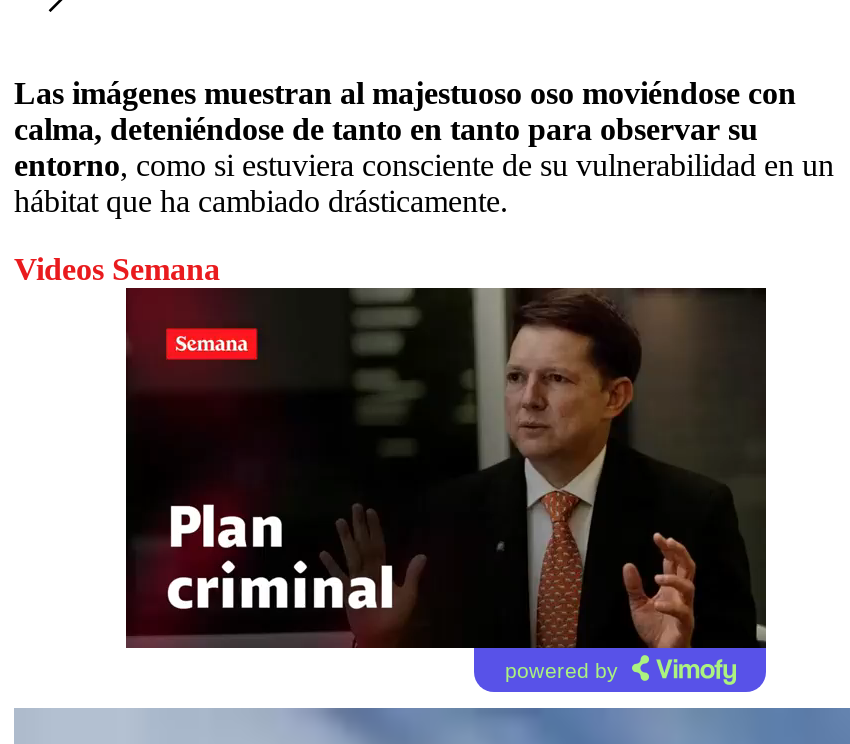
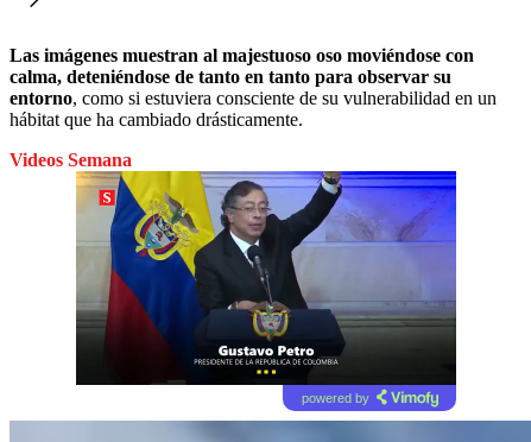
- [image]
+ [image]
